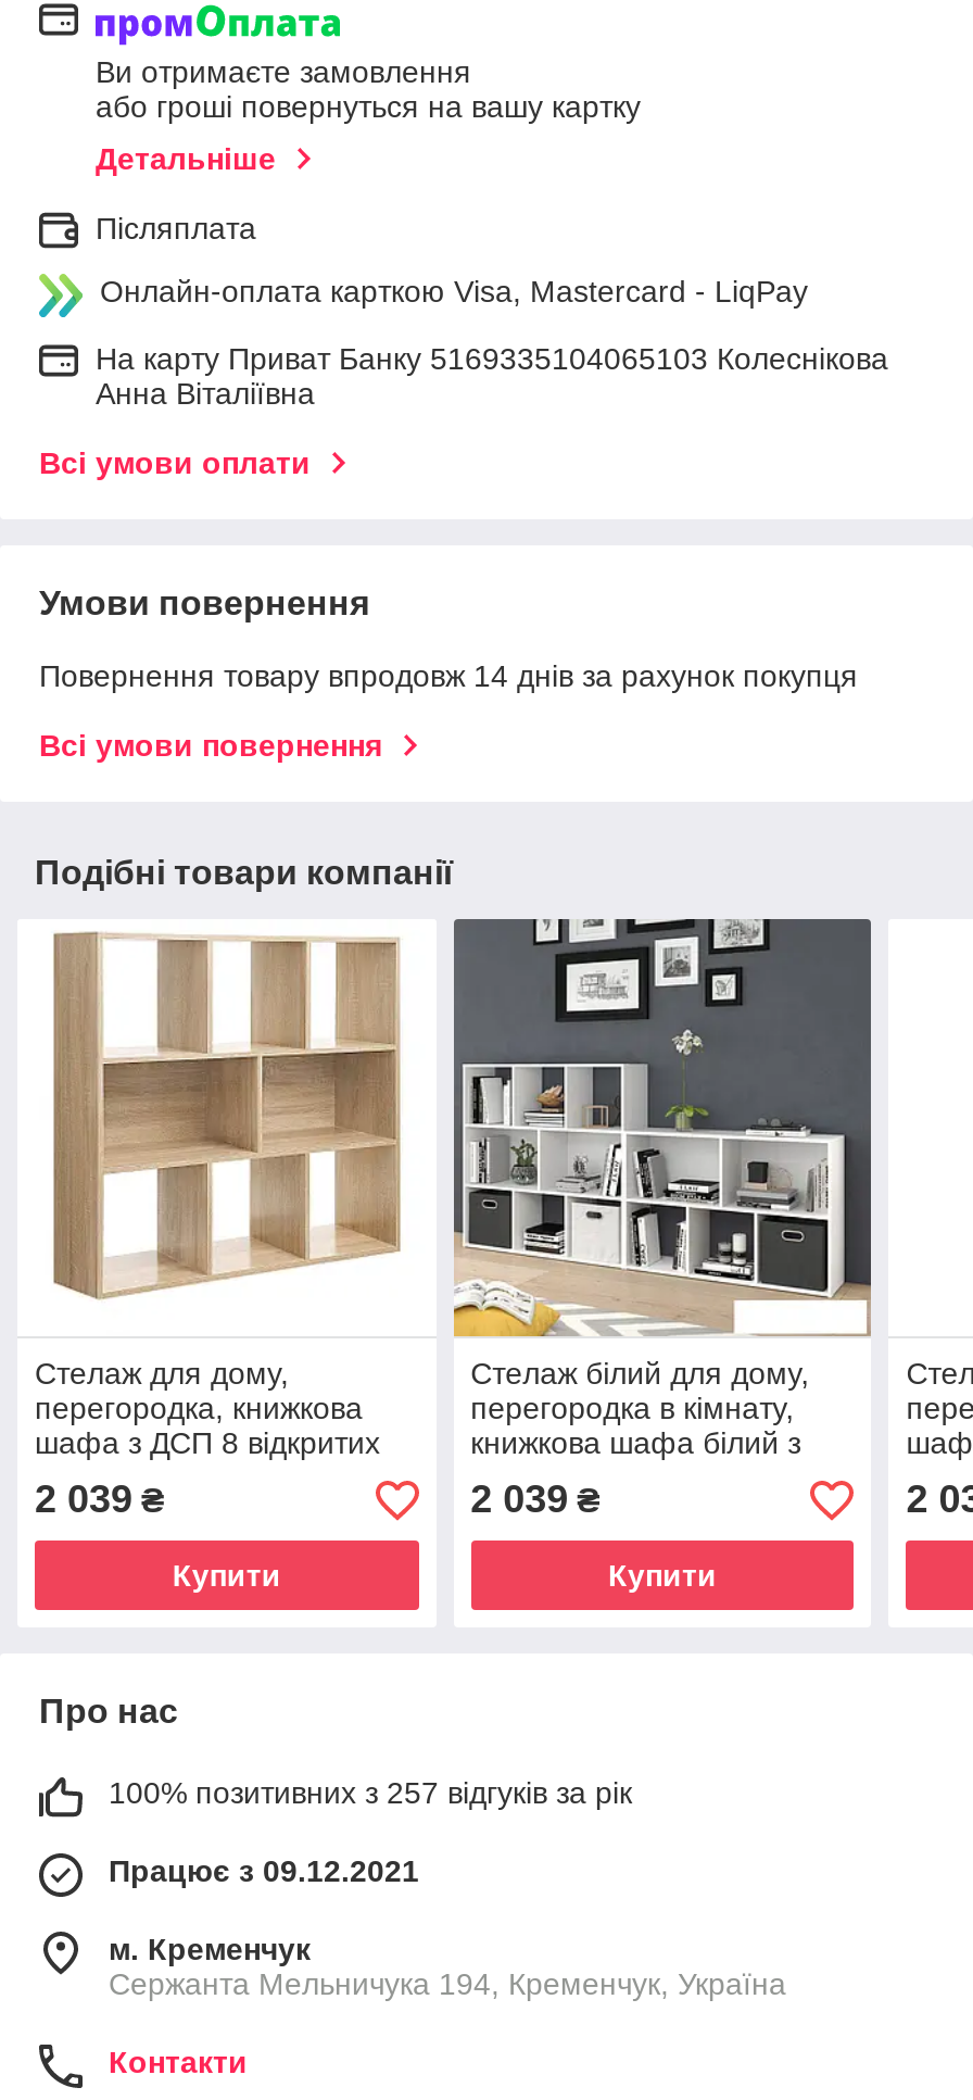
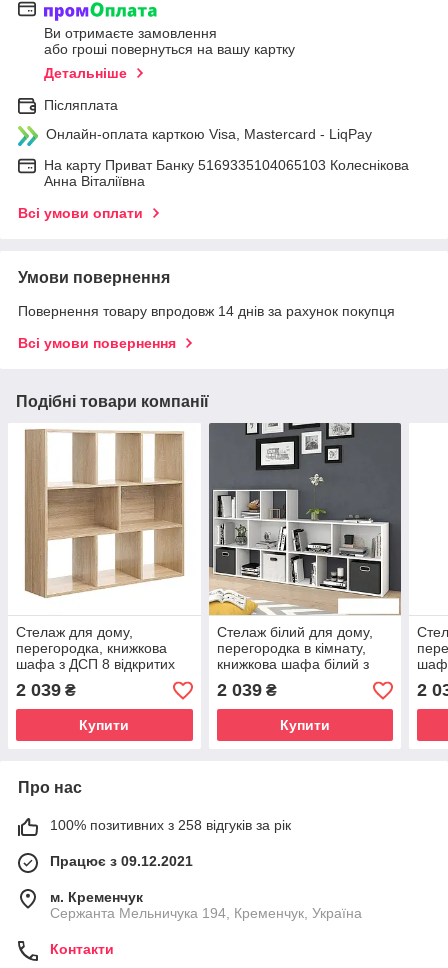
- 100% позитивних з 257 відгуків за рік
+ 100% позитивних з 258 відгуків за рік
